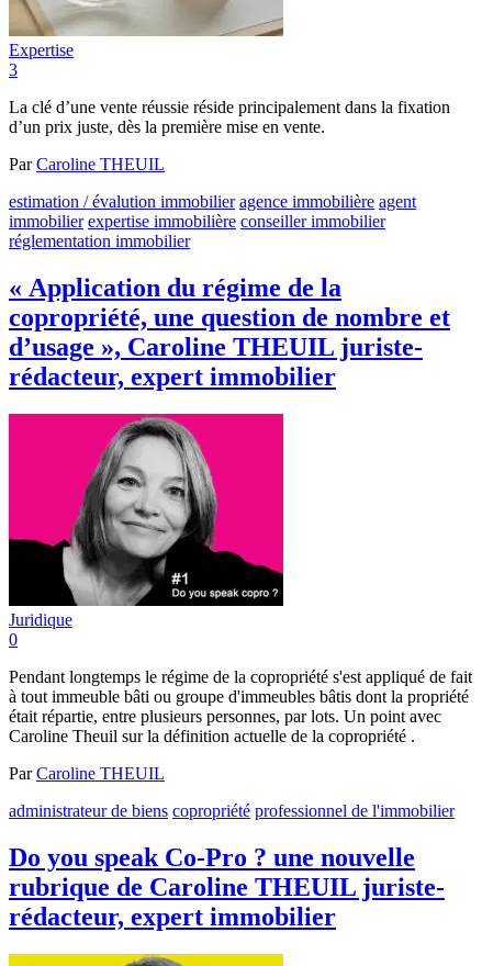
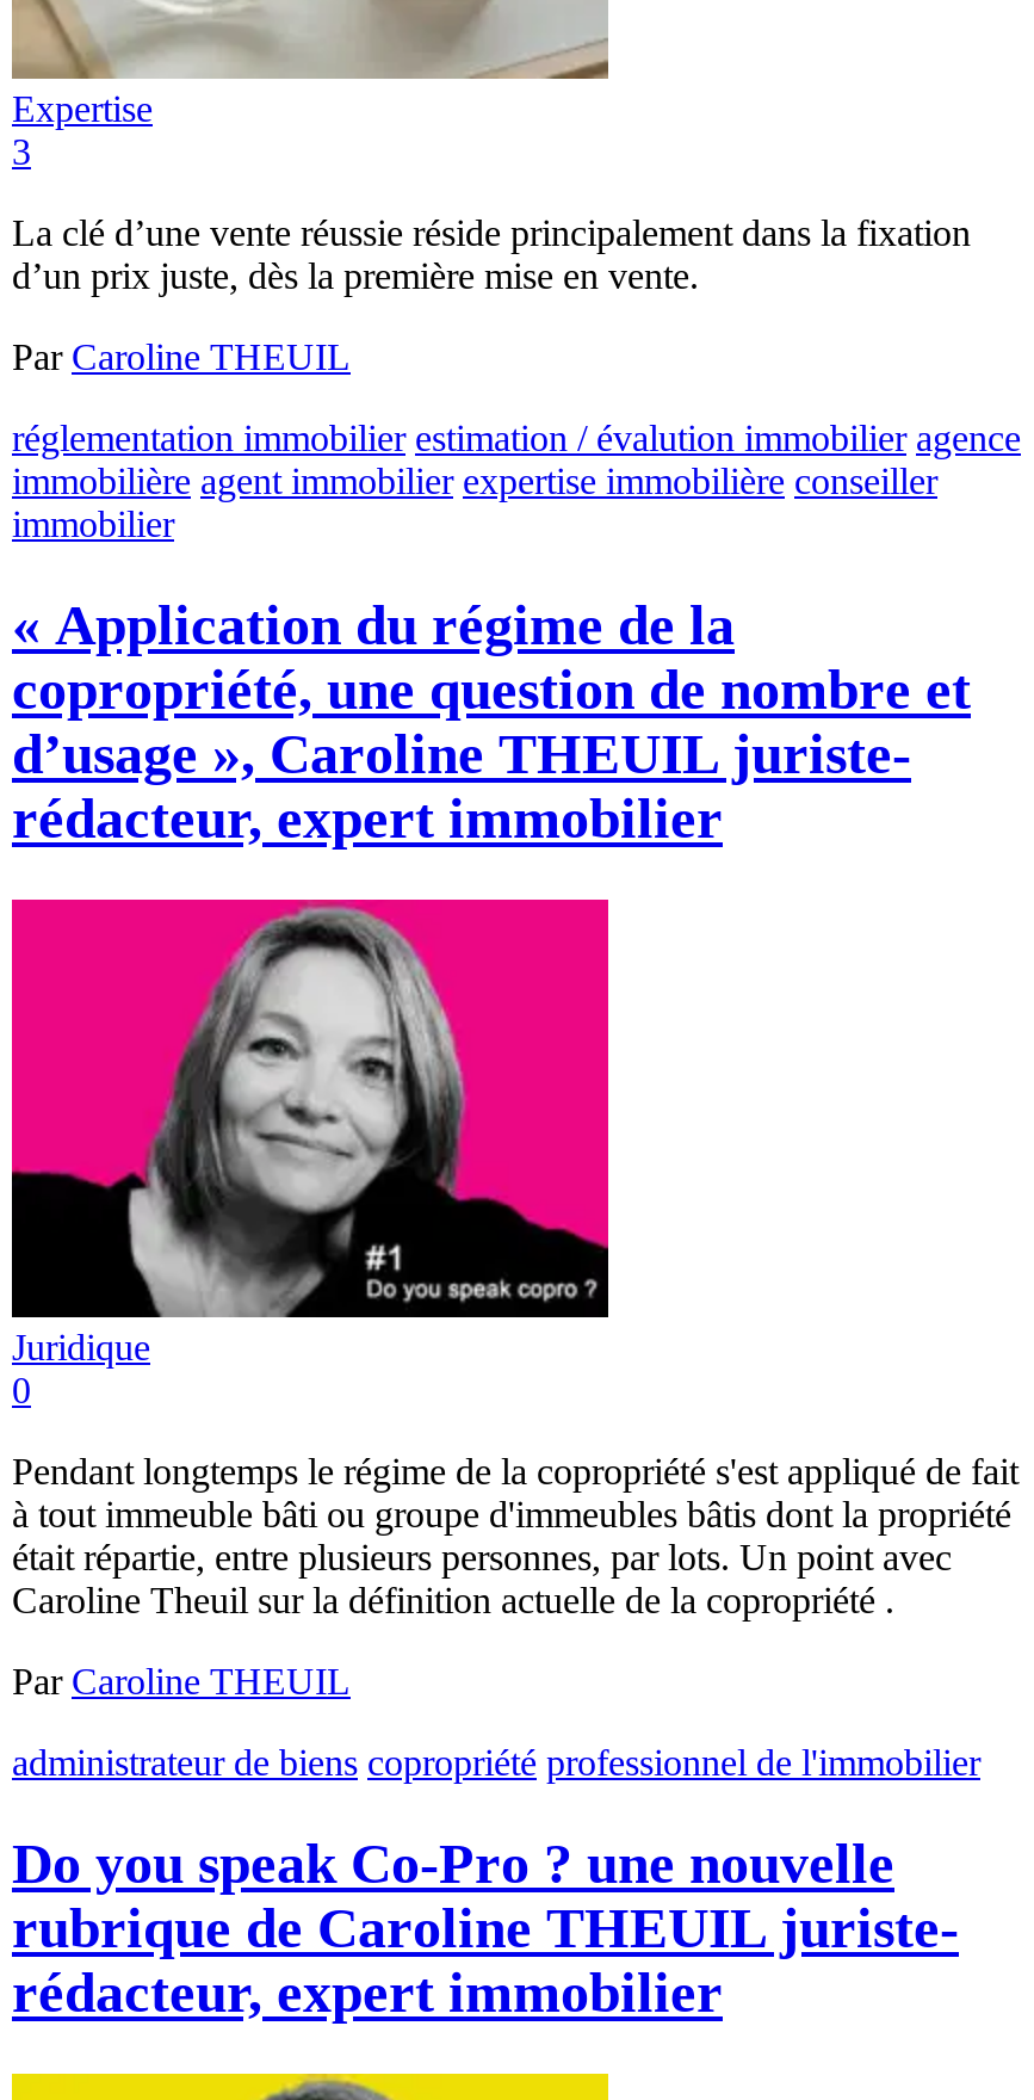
- estimation / évalution immobilier agence immobilière agent
- immobilier expertise immobilière conseiller immobilier
- réglementation immobilier
+ réglementation immobilier estimation / évalution immobilier agence
+ immobilière agent immobilier expertise immobilière conseiller
+ immobilier
